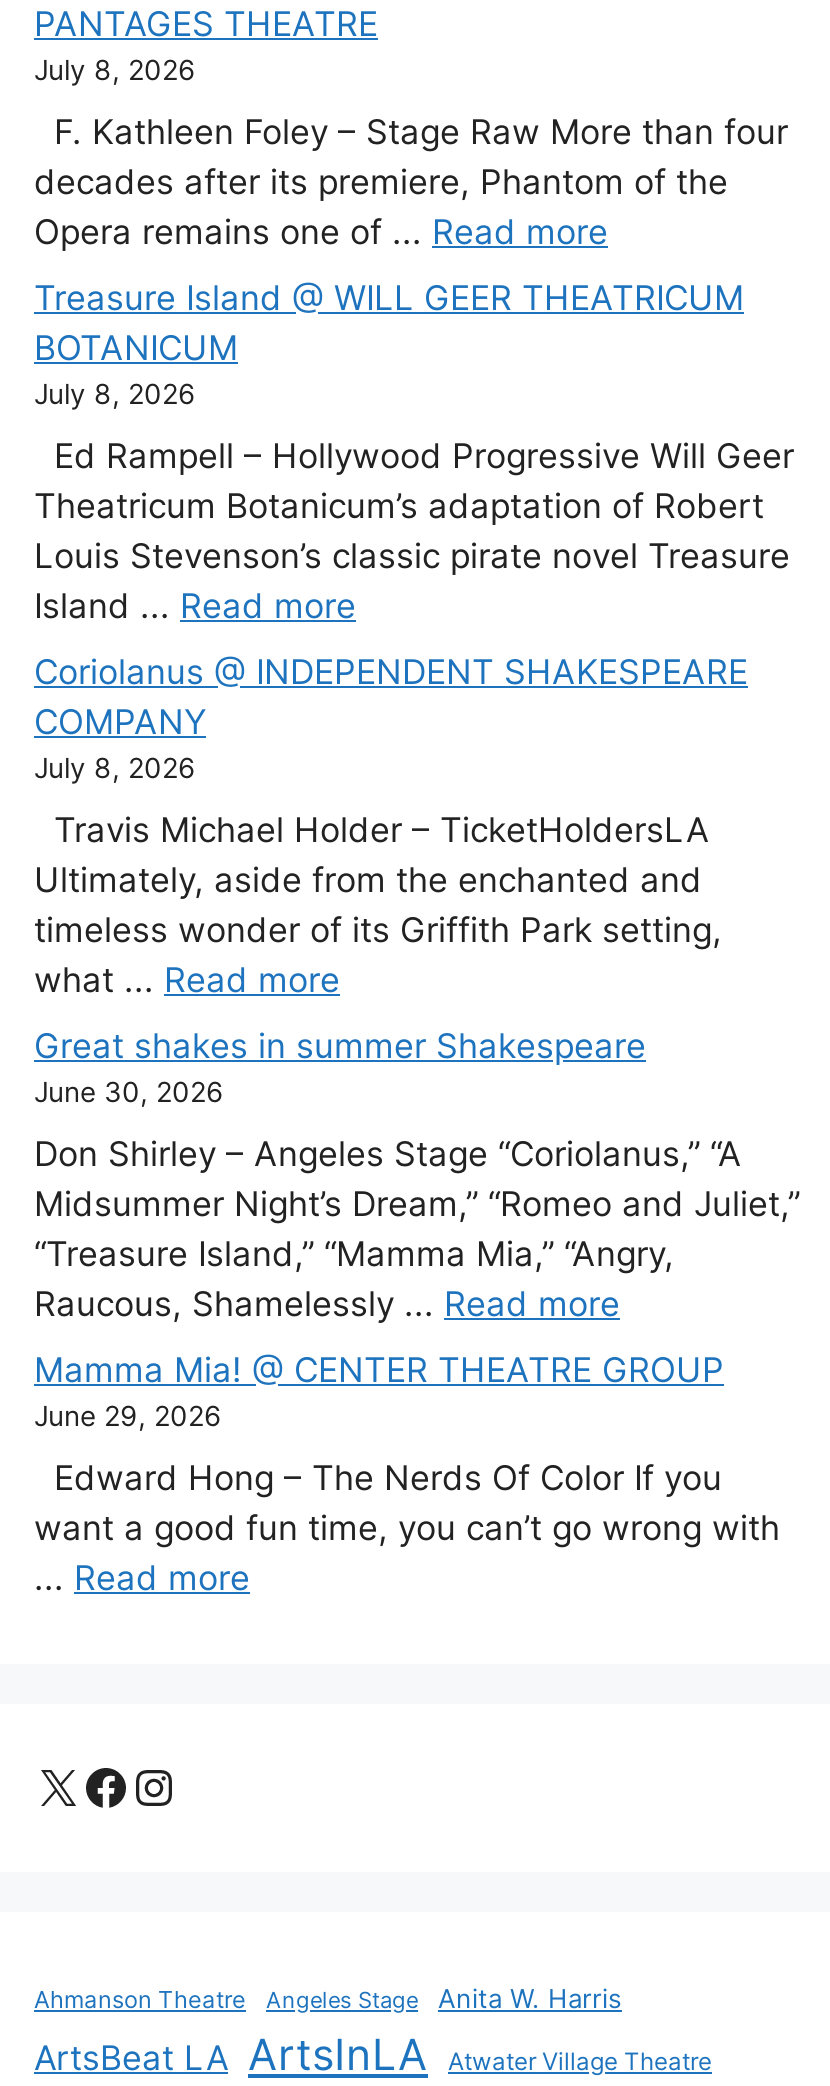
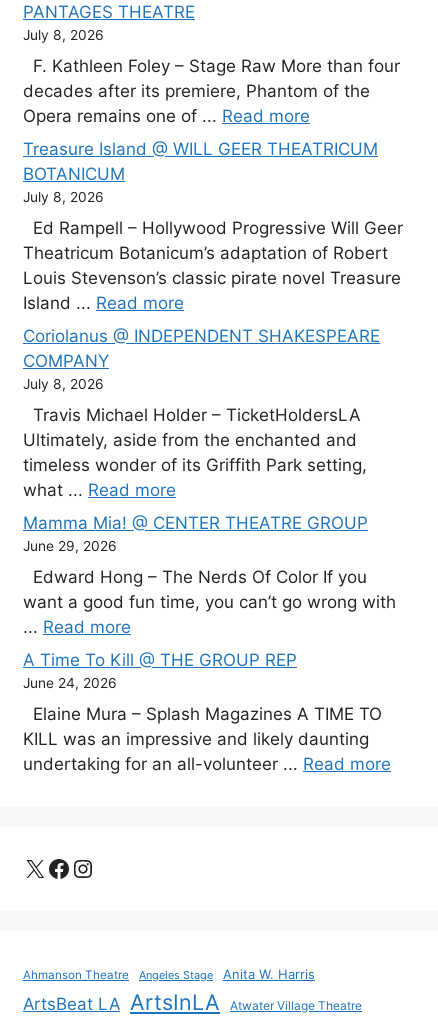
- Great shakes in summer Shakespeare
- June 30, 2026
- Don Shirley – Angeles Stage “Coriolanus,” “A
- Midsummer Night’s Dream,” “Romeo and Juliet,”
- “Treasure Island,” “Mamma Mia,” “Angry,
- Raucous, Shamelessly ... Read more

moved up: Mamma Mia! @ CENTER THEATRE GROUP | June 29, 2026 | Edward Hong – The Nerds Of Color If you | want a good fun time, you can’t go wrong with | ... Read more

+ A Time To Kill @ THE GROUP REP
+ June 24, 2026
+ Elaine Mura – Splash Magazines A TIME TO
+ KILL was an impressive and likely daunting
+ undertaking for an all-volunteer ... Read more
